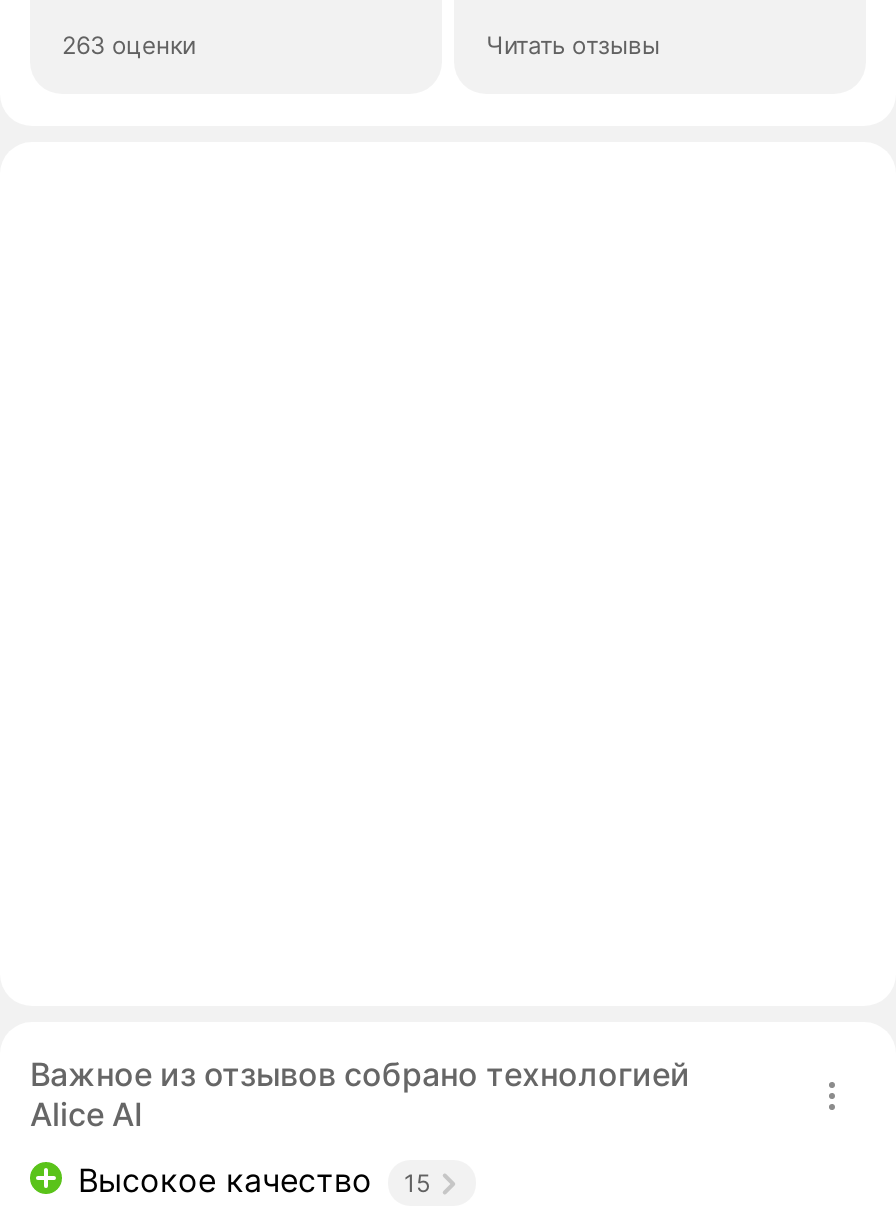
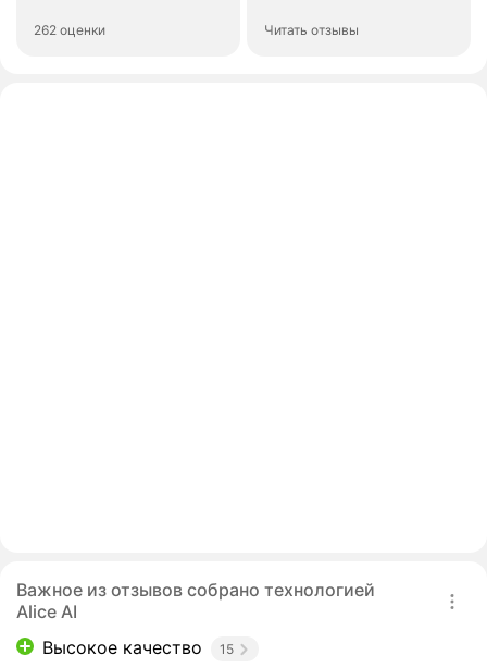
- 263 оценки
+ 262 оценки
